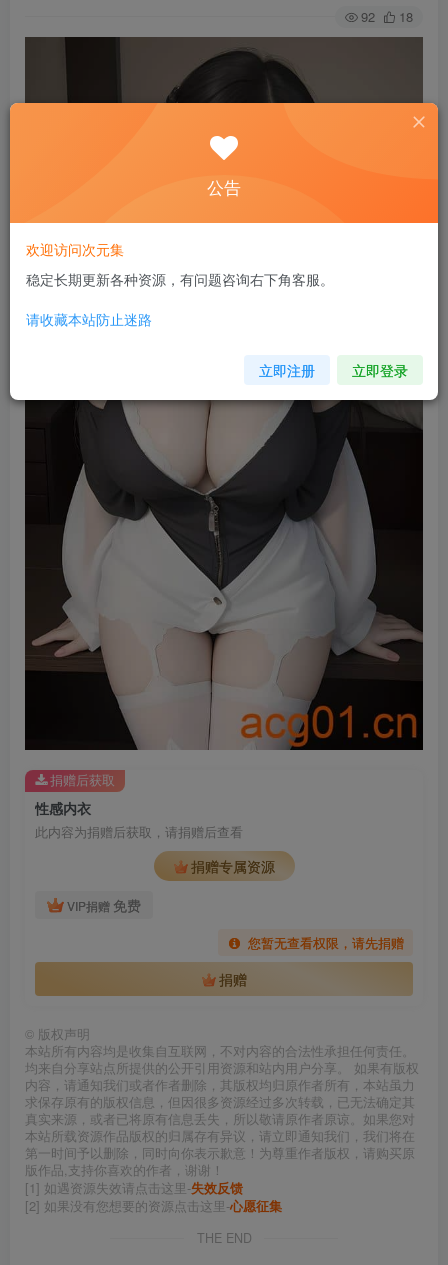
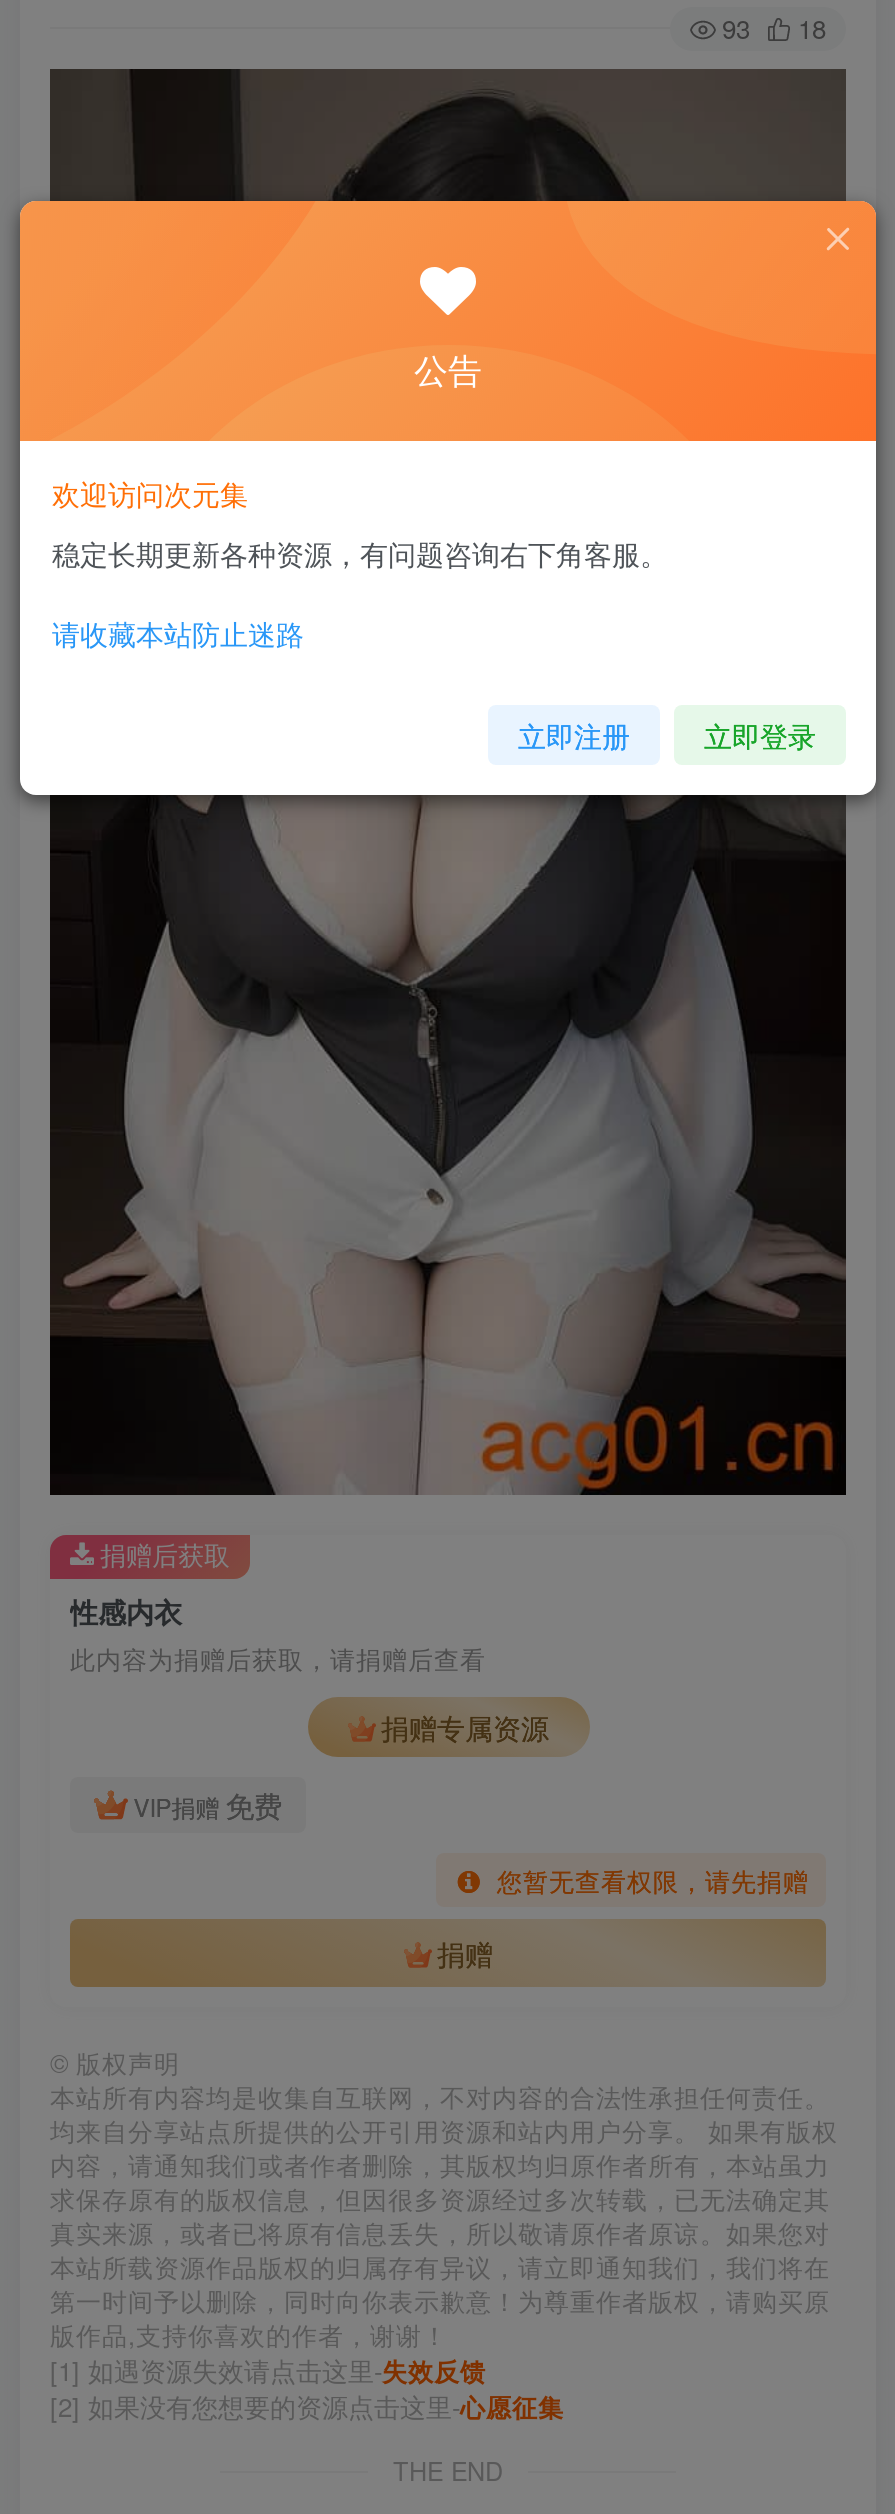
- 92 18
+ 93 18
